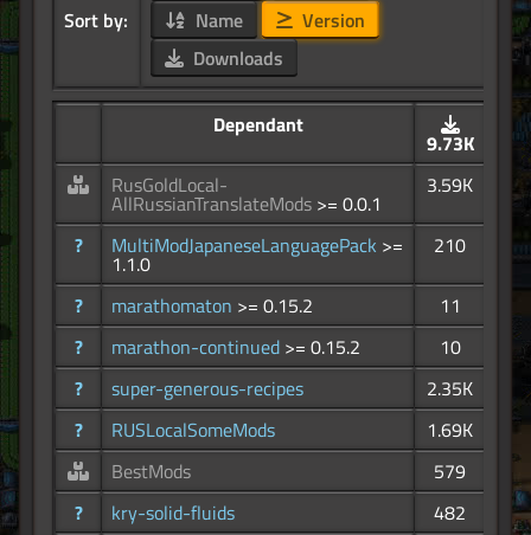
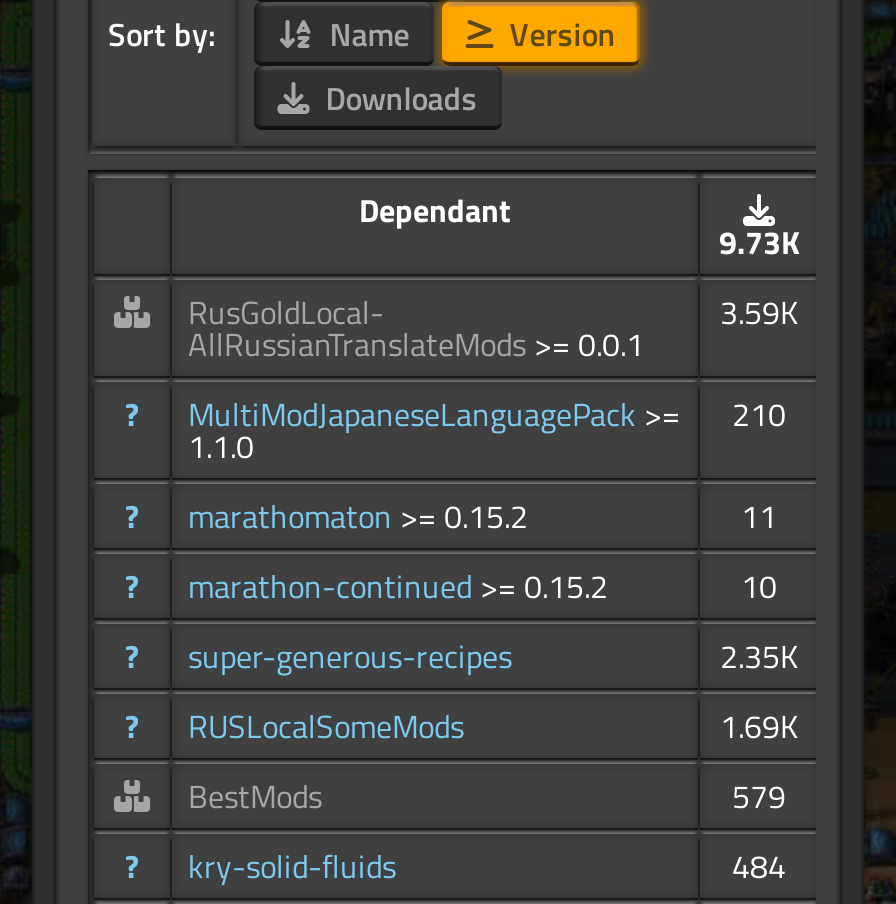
- 482
+ 484
